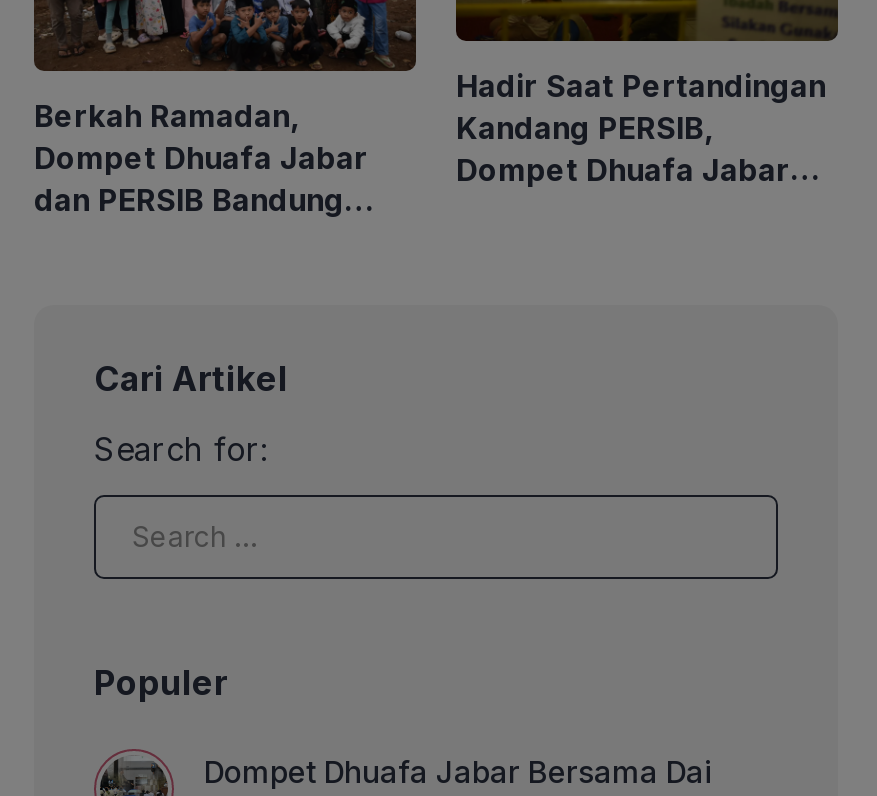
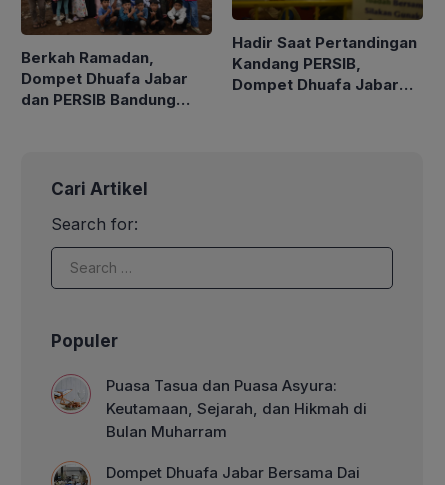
+ [image]
+ Puasa Tasua dan Puasa Asyura:
+ Keutamaan, Sejarah, dan Hikmah di
+ Bulan Muharram
